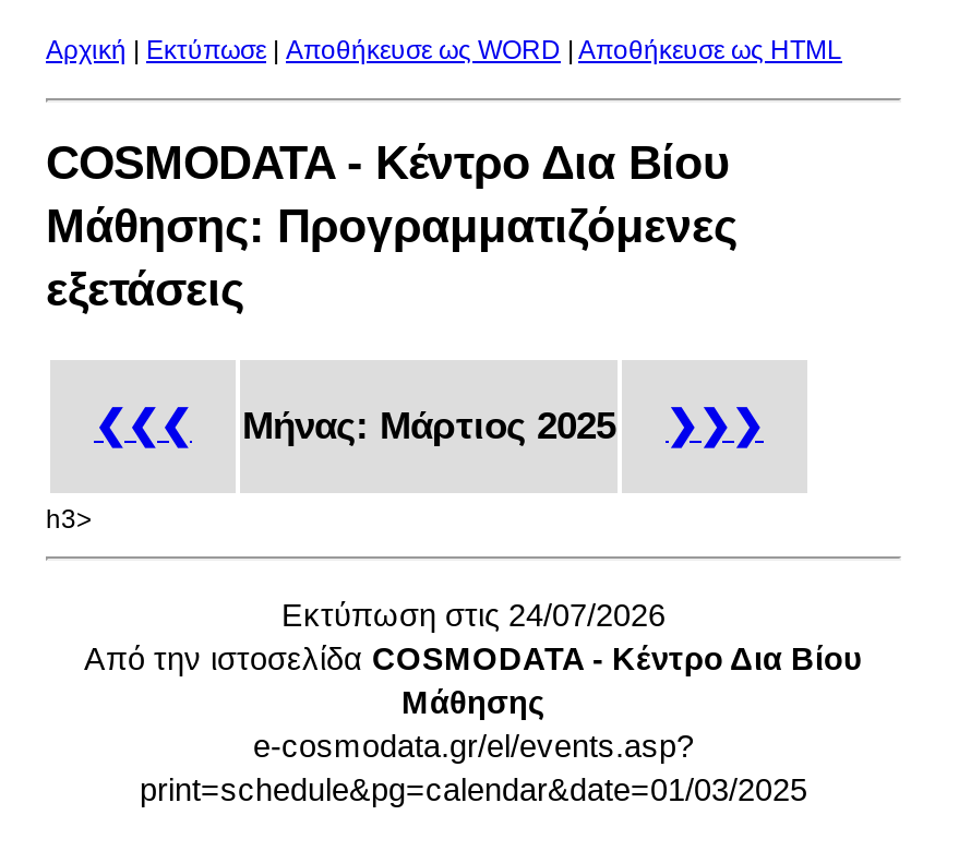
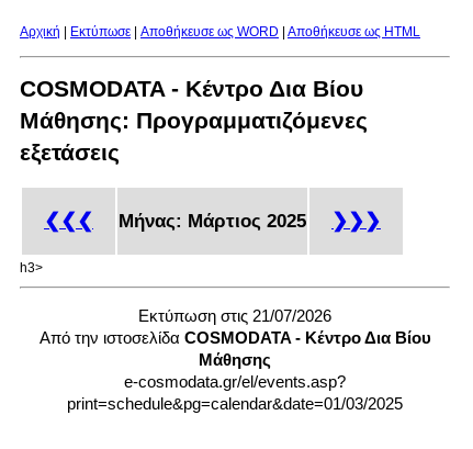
- Εκτύπωση στις 24/07/2026
+ Εκτύπωση στις 21/07/2026
